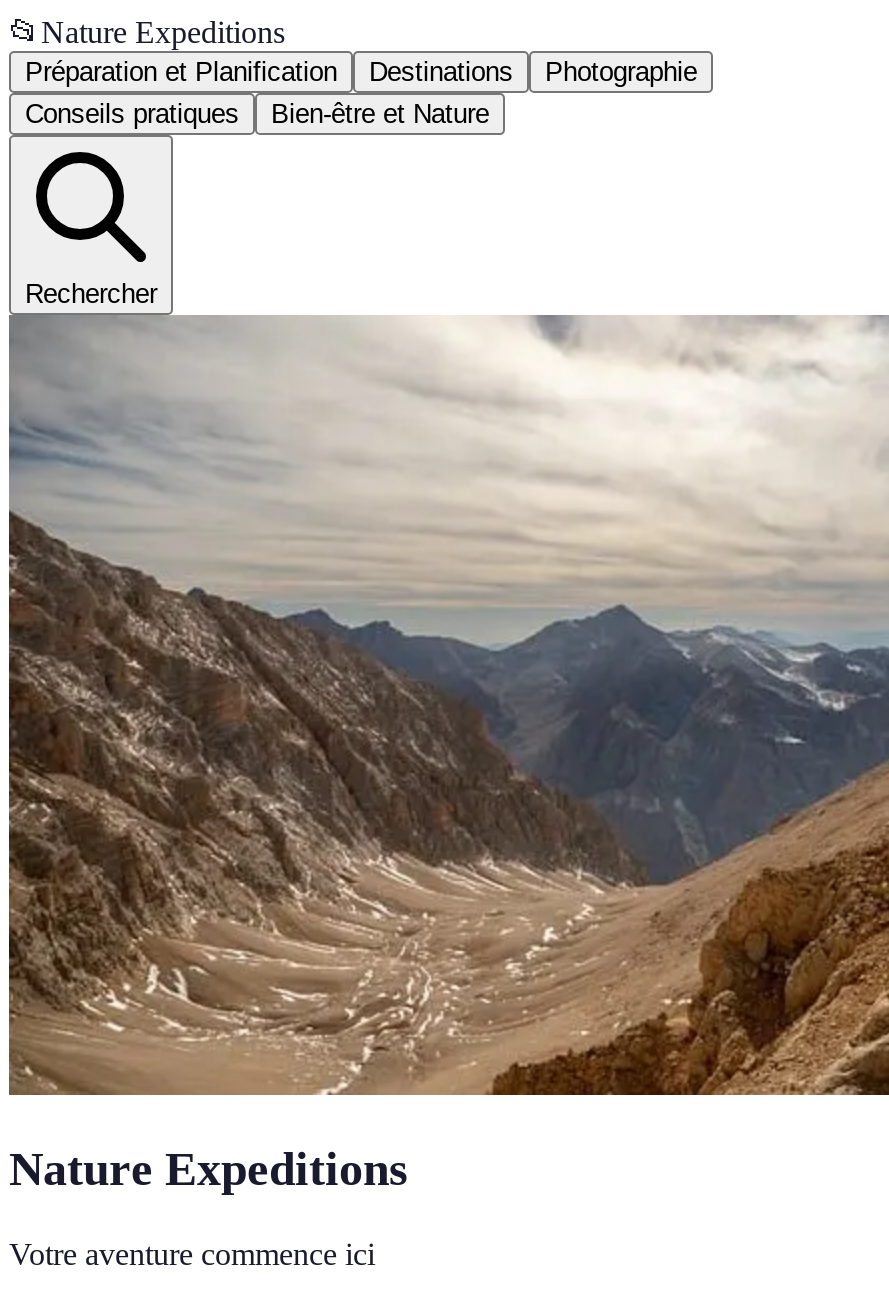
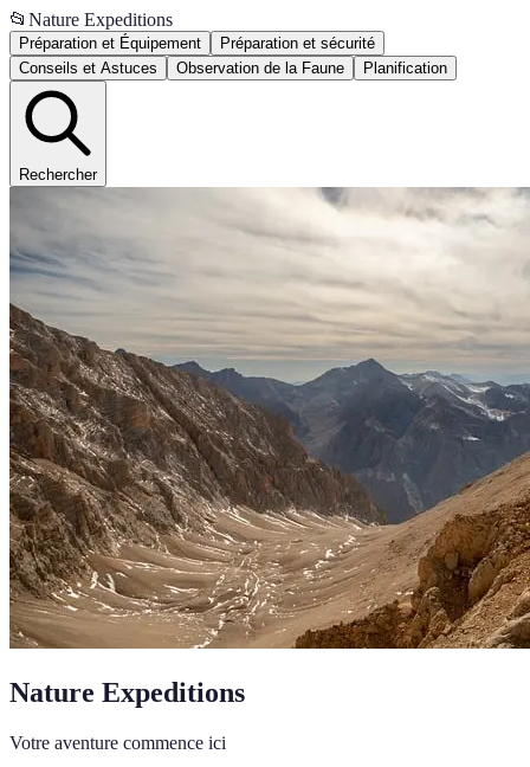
- Préparation et Planification
- Destinations
- Photographie
- Conseils pratiques
- Bien-être et Nature
+ Préparation et Équipement
+ Préparation et sécurité
+ Conseils et Astuces
+ Observation de la Faune
+ Planification
